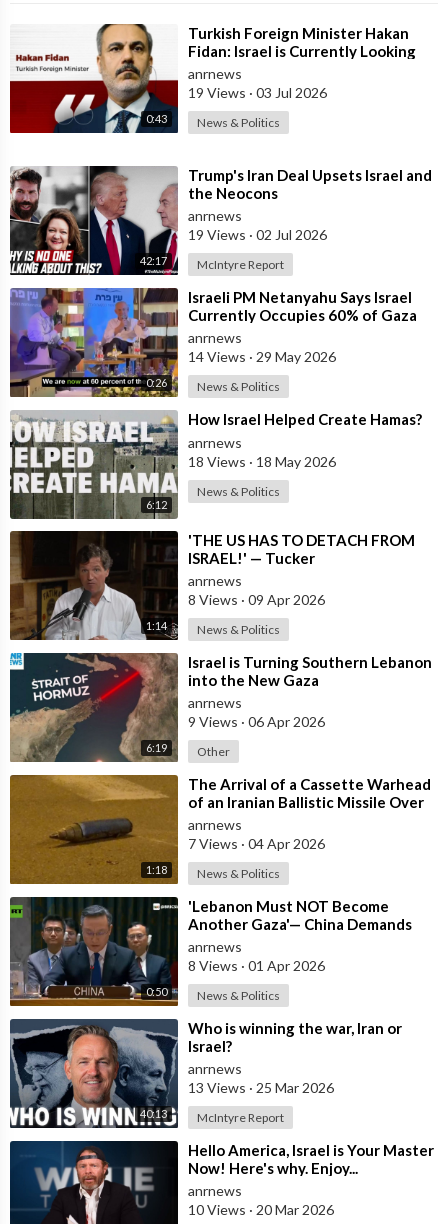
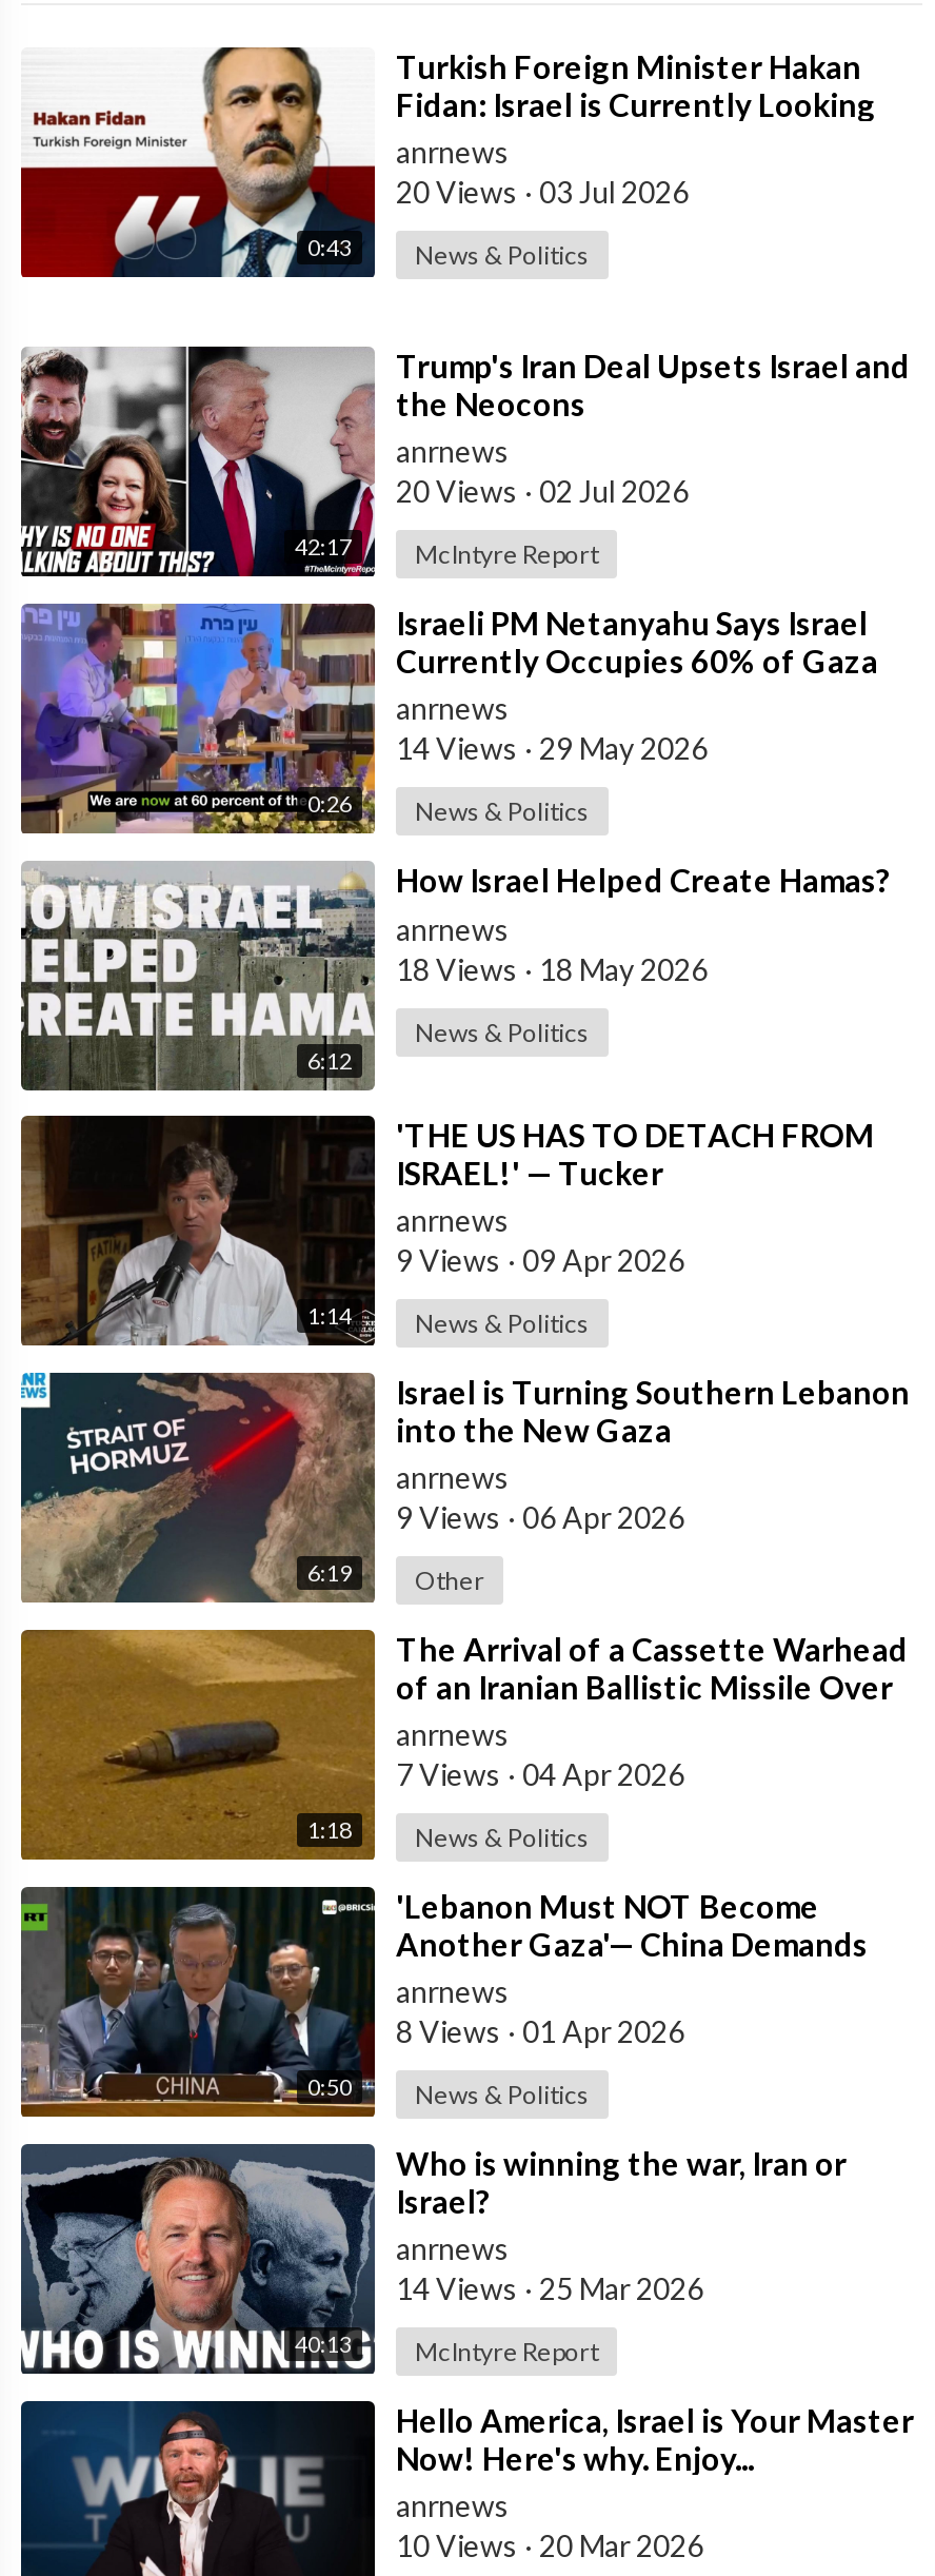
- 19 Views · 03 Jul 2026
+ 20 Views · 03 Jul 2026

- 19 Views · 02 Jul 2026
+ 20 Views · 02 Jul 2026

- 8 Views · 09 Apr 2026
+ 9 Views · 09 Apr 2026

- 13 Views · 25 Mar 2026
+ 14 Views · 25 Mar 2026
